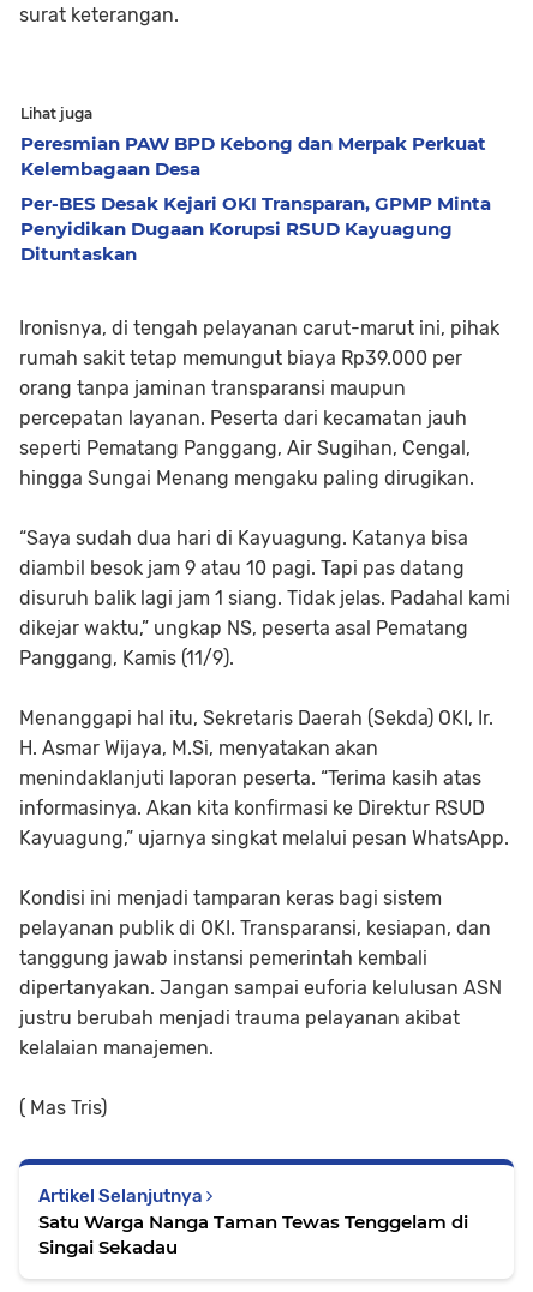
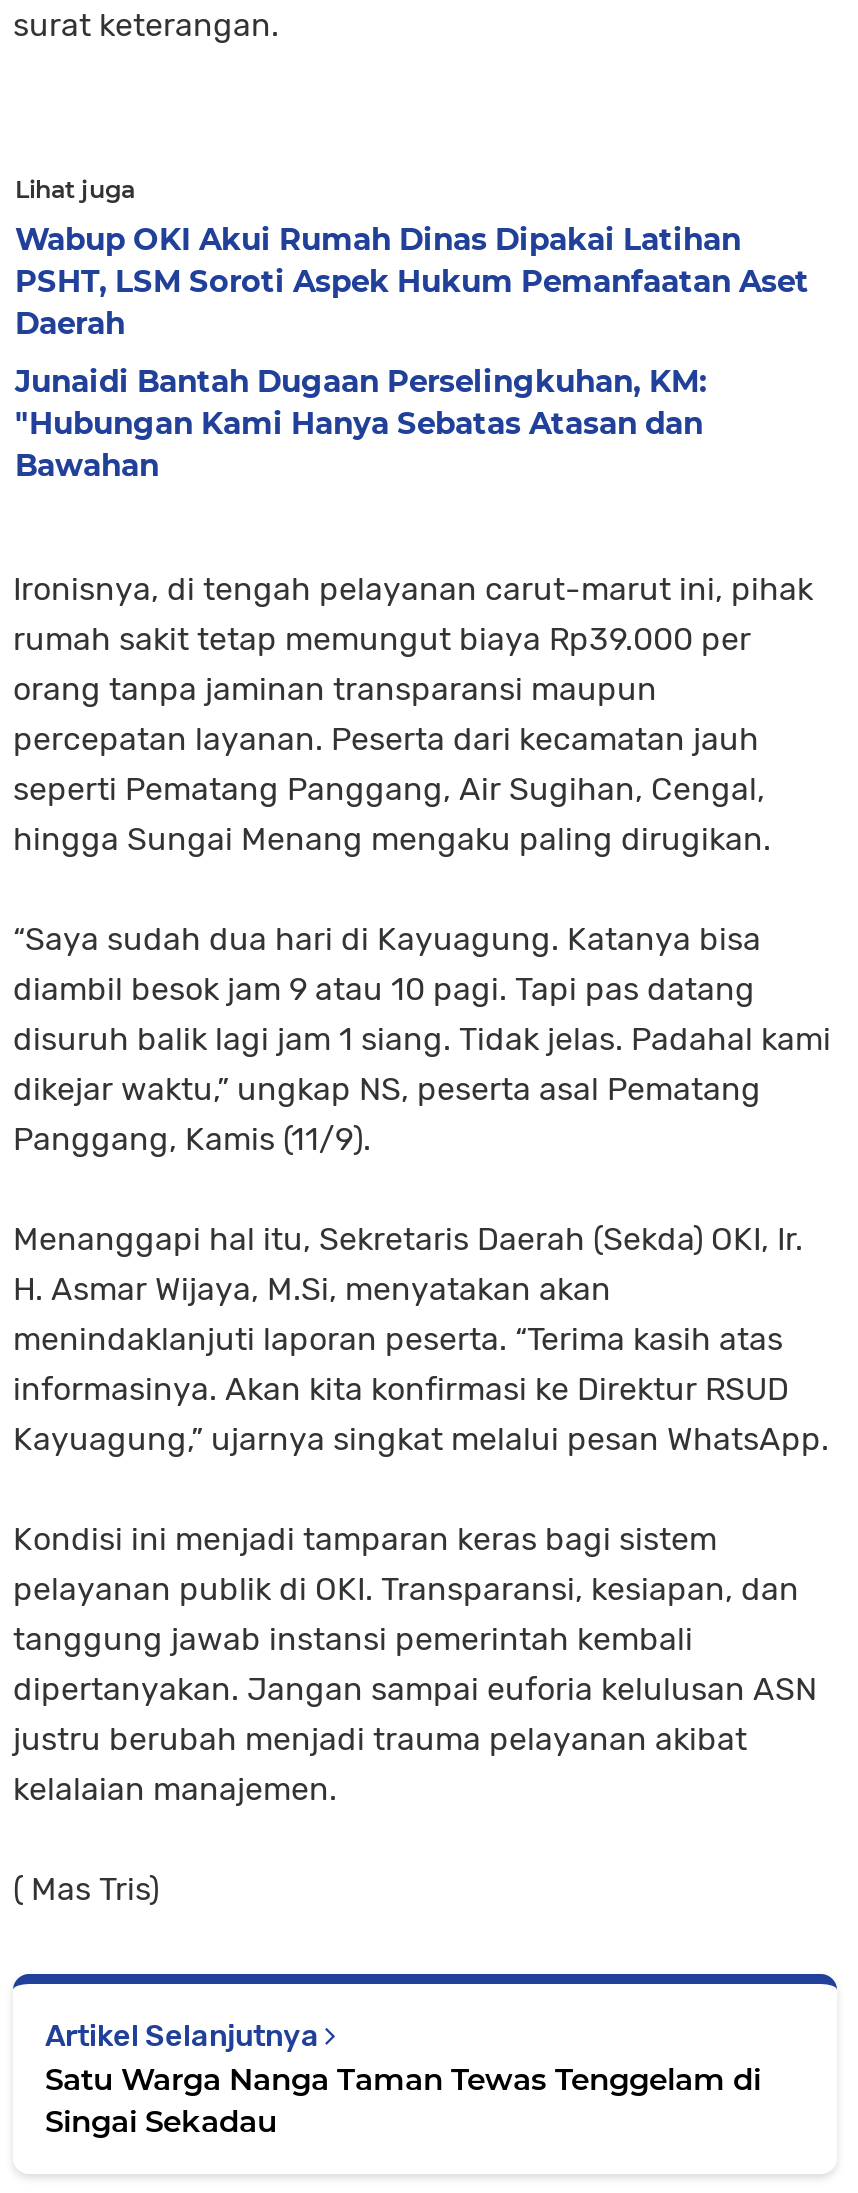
- Peresmian PAW BPD Kebong dan Merpak Perkuat
- Kelembagaan Desa
+ Wabup OKI Akui Rumah Dinas Dipakai Latihan
+ PSHT, LSM Soroti Aspek Hukum Pemanfaatan Aset
+ Daerah

- Per-BES Desak Kejari OKI Transparan, GPMP Minta
- Penyidikan Dugaan Korupsi RSUD Kayuagung
- Dituntaskan
+ Junaidi Bantah Dugaan Perselingkuhan, KM:
+ "Hubungan Kami Hanya Sebatas Atasan dan
+ Bawahan
